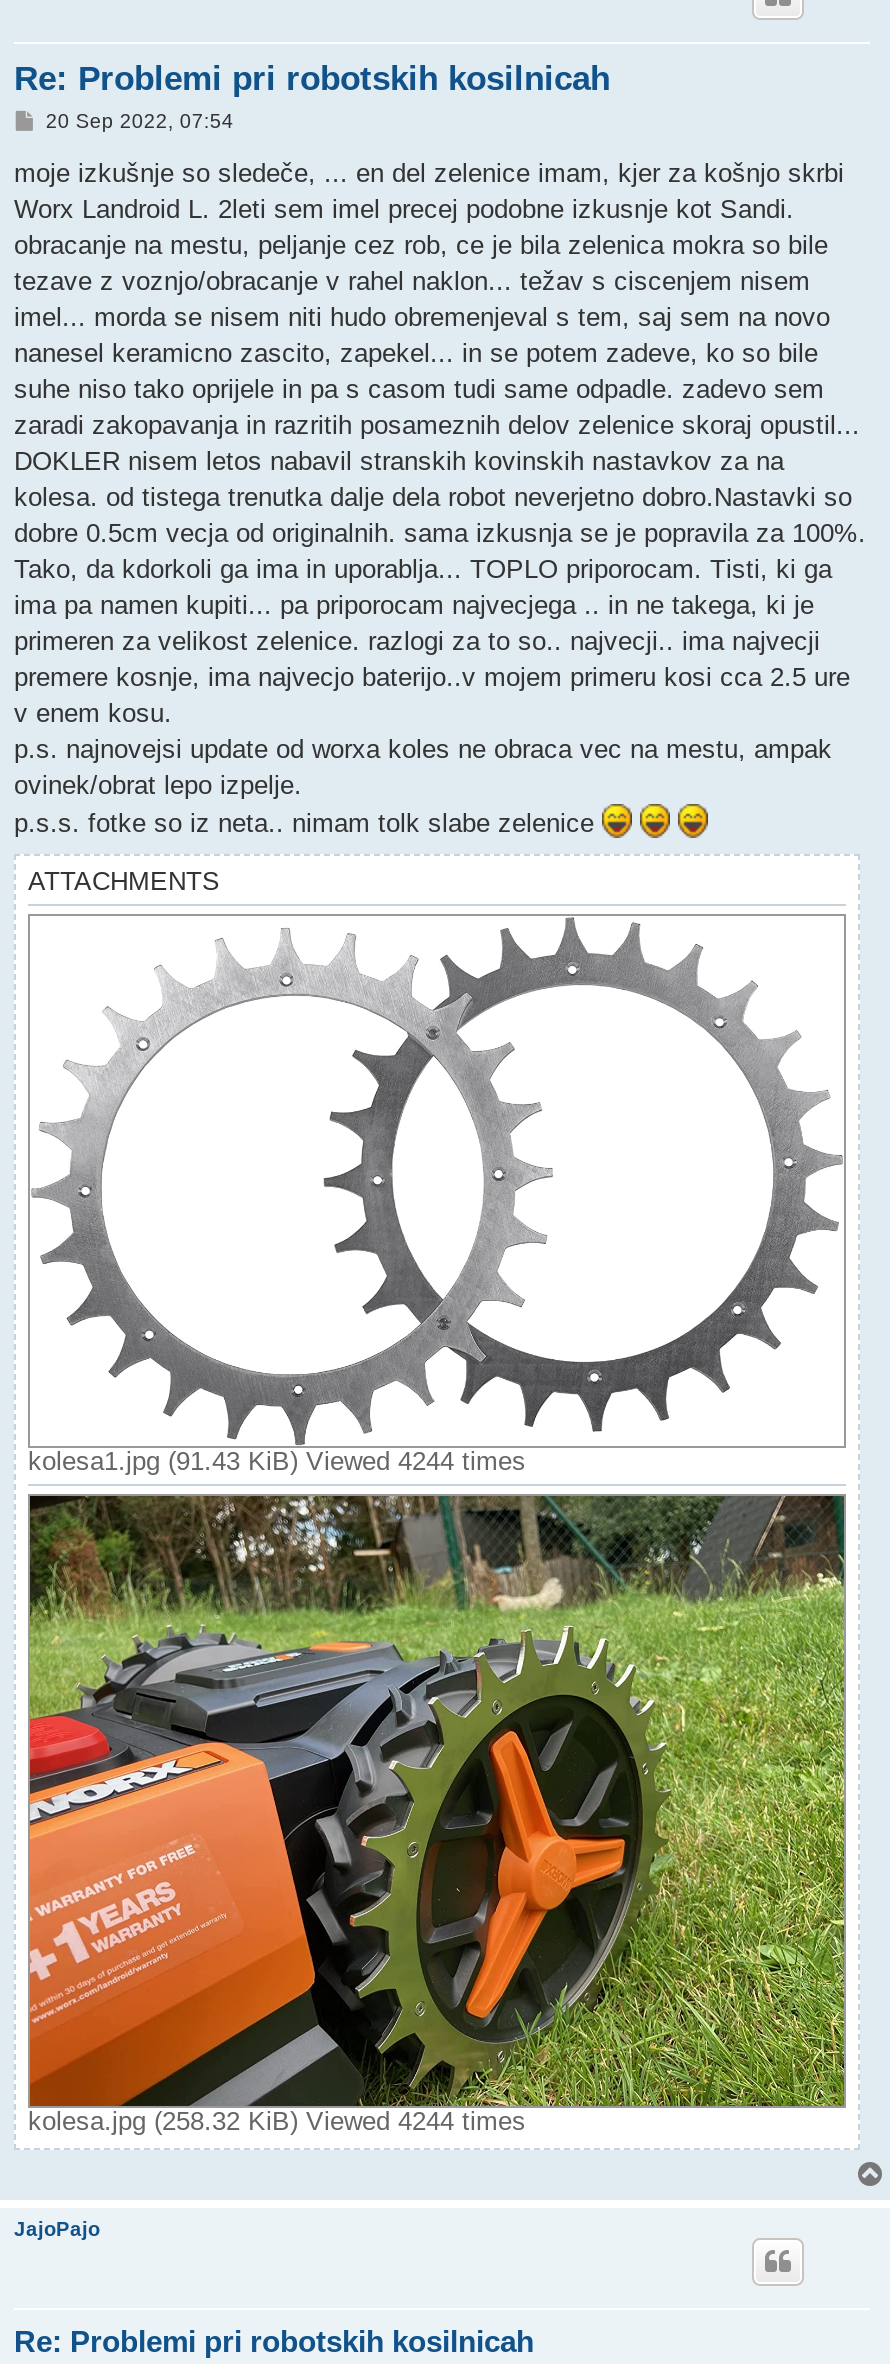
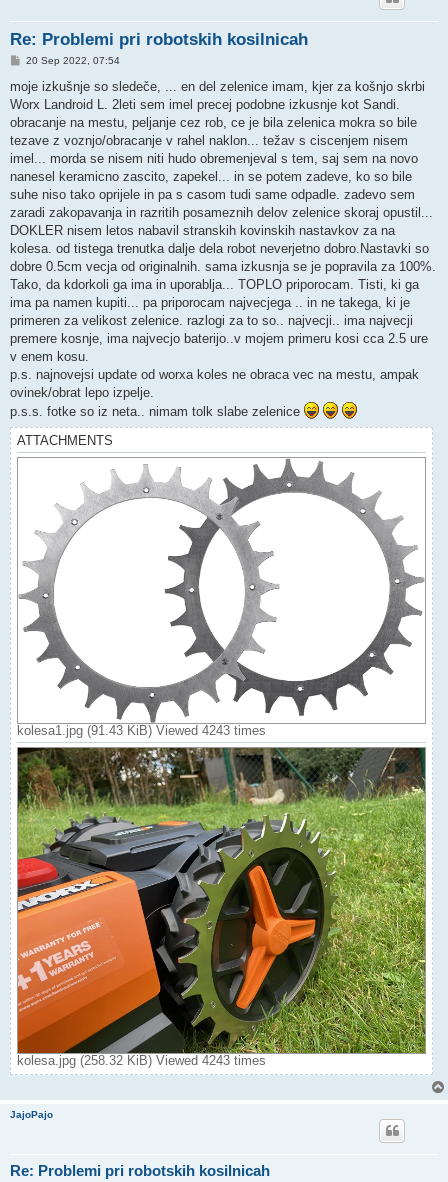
- kolesa1.jpg (91.43 KiB) Viewed 4244 times
+ kolesa1.jpg (91.43 KiB) Viewed 4243 times

- kolesa.jpg (258.32 KiB) Viewed 4244 times
+ kolesa.jpg (258.32 KiB) Viewed 4243 times
